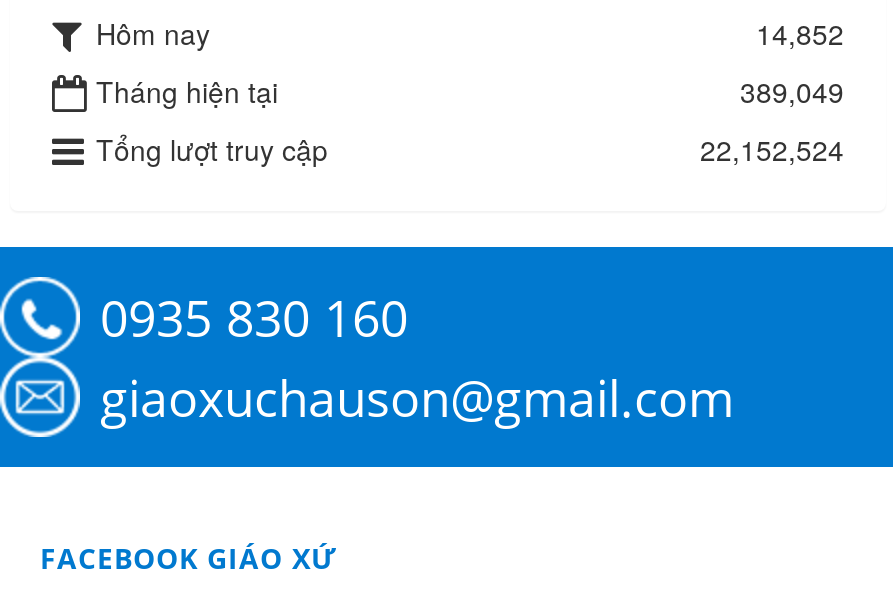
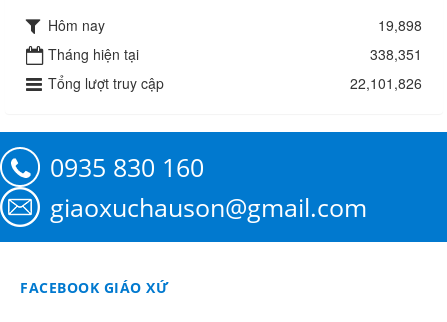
- 14,852
+ 19,898

- 389,049
+ 338,351

- 22,152,524
+ 22,101,826
